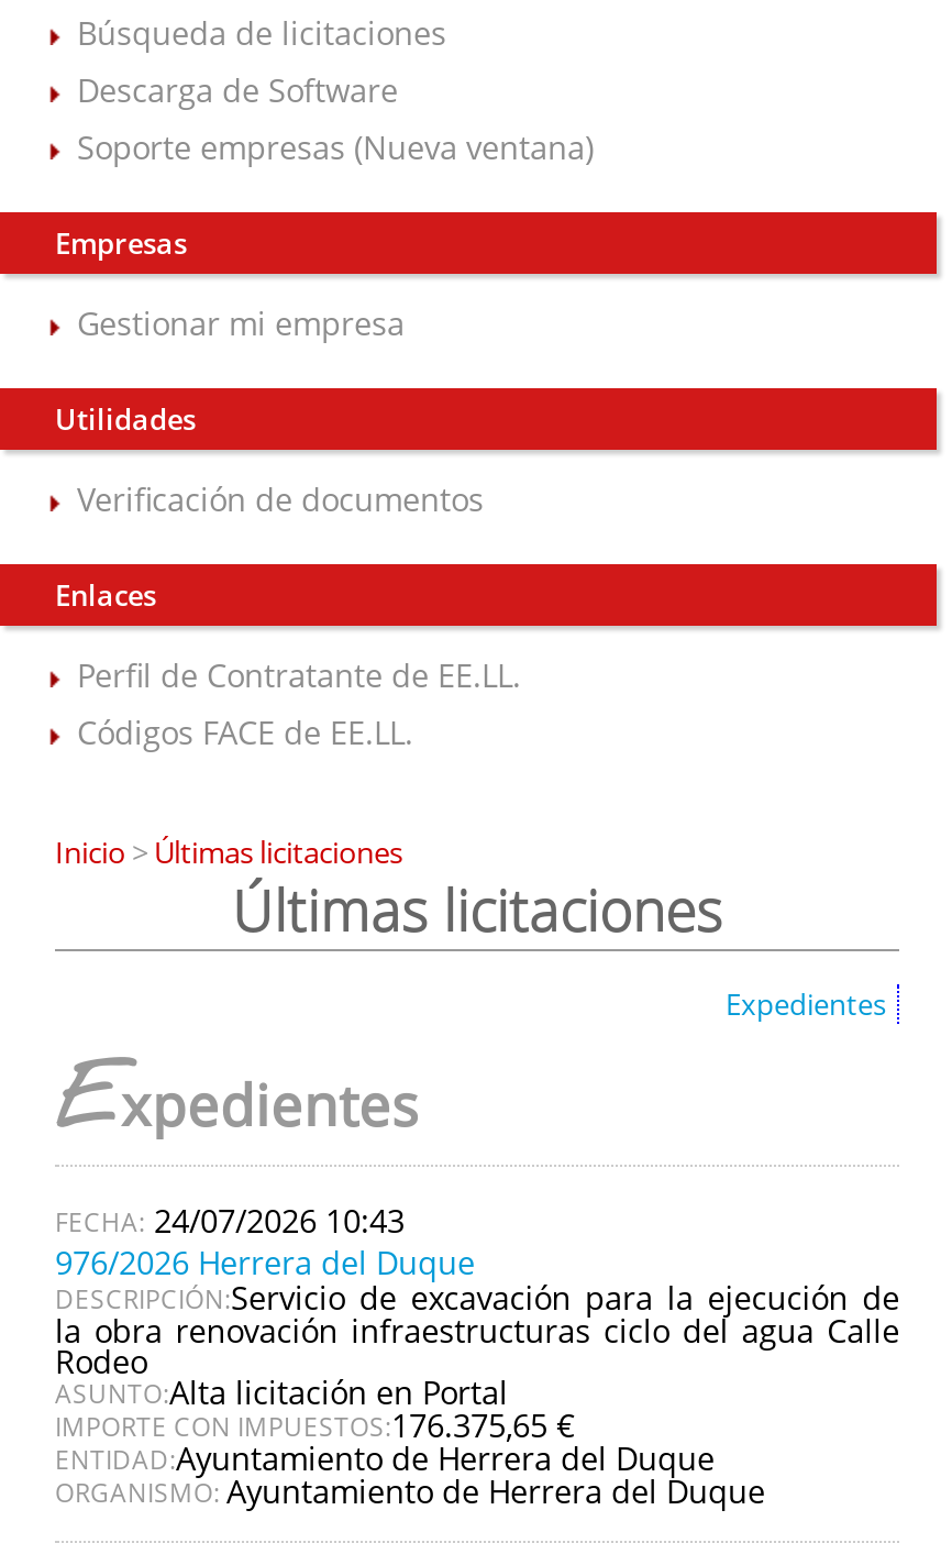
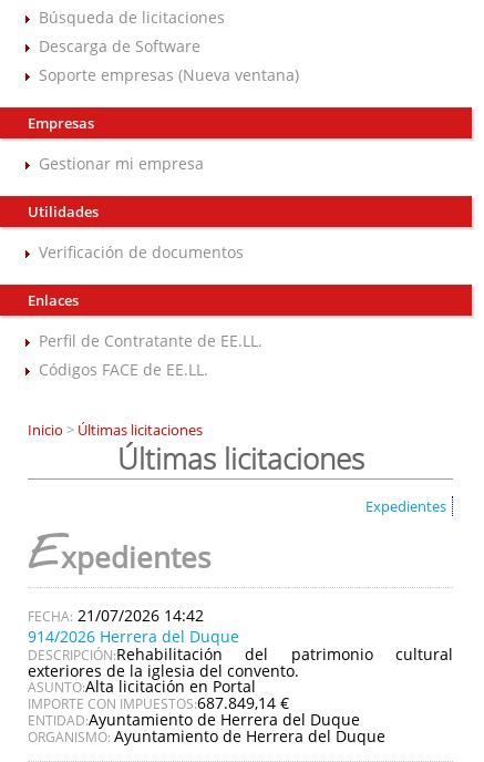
- 24/07/2026 10:43
- 976/2026 Herrera del Duque
- DESCRIPCIÓN:Servicio de excavación para la ejecución de
- la obra renovación infraestructuras ciclo del agua Calle
- Rodeo
+ 21/07/2026 14:42
+ 914/2026 Herrera del Duque
+ DESCRIPCIÓN:Rehabilitación del patrimonio cultural
+ exteriores de la iglesia del convento.

- IMPORTE CON IMPUESTOS:176.375,65 €
+ IMPORTE CON IMPUESTOS:687.849,14 €
